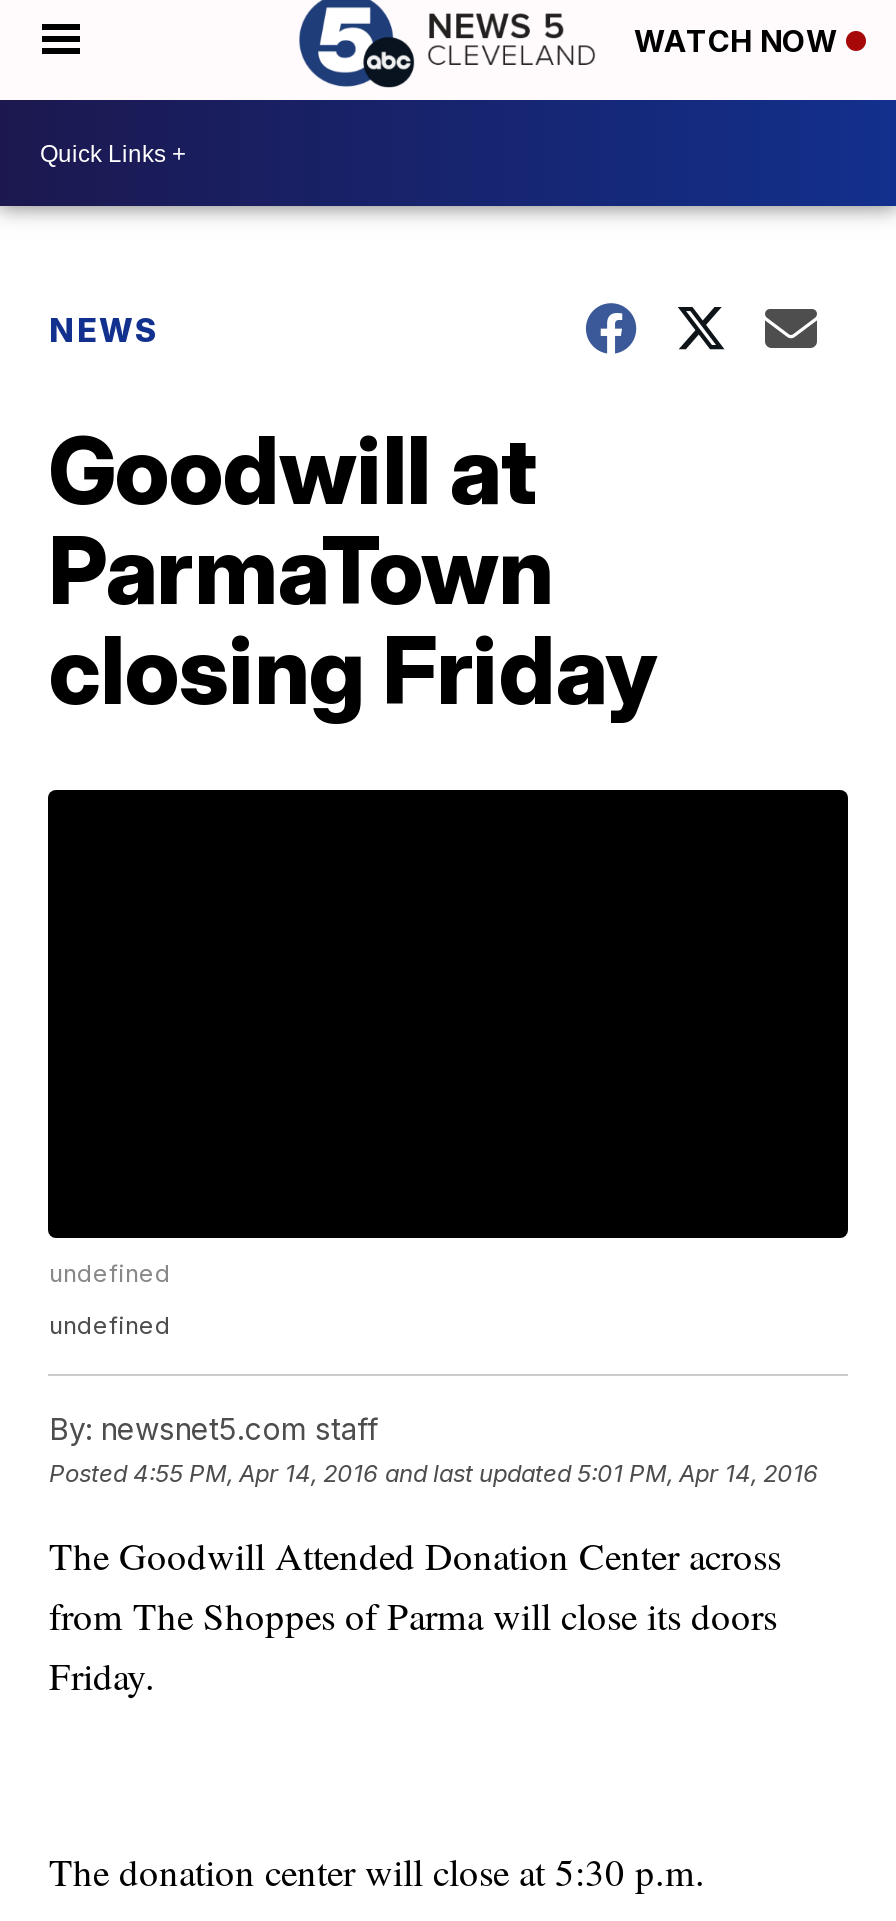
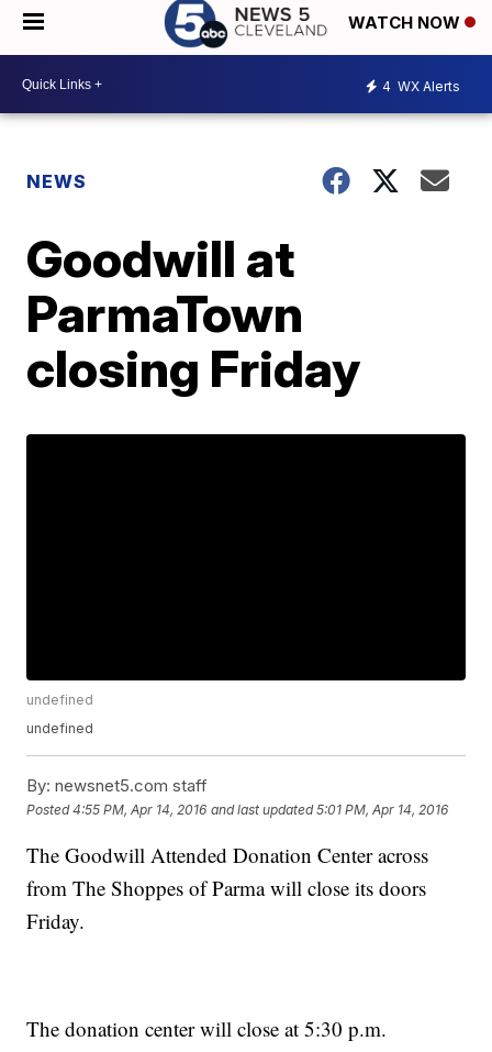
+ 4 WX Alerts
